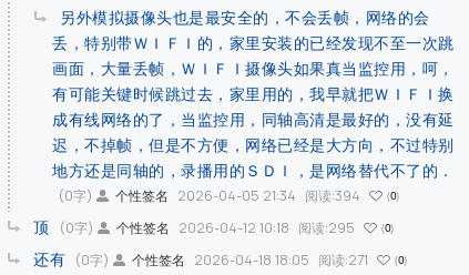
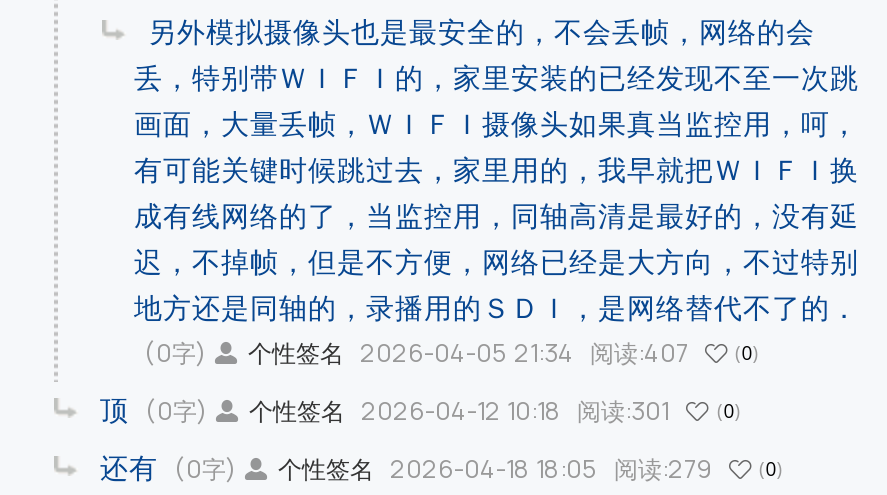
- 个性签名 2026-04-05 21:34 阅读:394
+ 个性签名 2026-04-05 21:34 阅读:407

- 个性签名 2026-04-12 10:18 阅读:295
+ 个性签名 2026-04-12 10:18 阅读:301

- 个性签名 2026-04-18 18:05 阅读:271
+ 个性签名 2026-04-18 18:05 阅读:279
